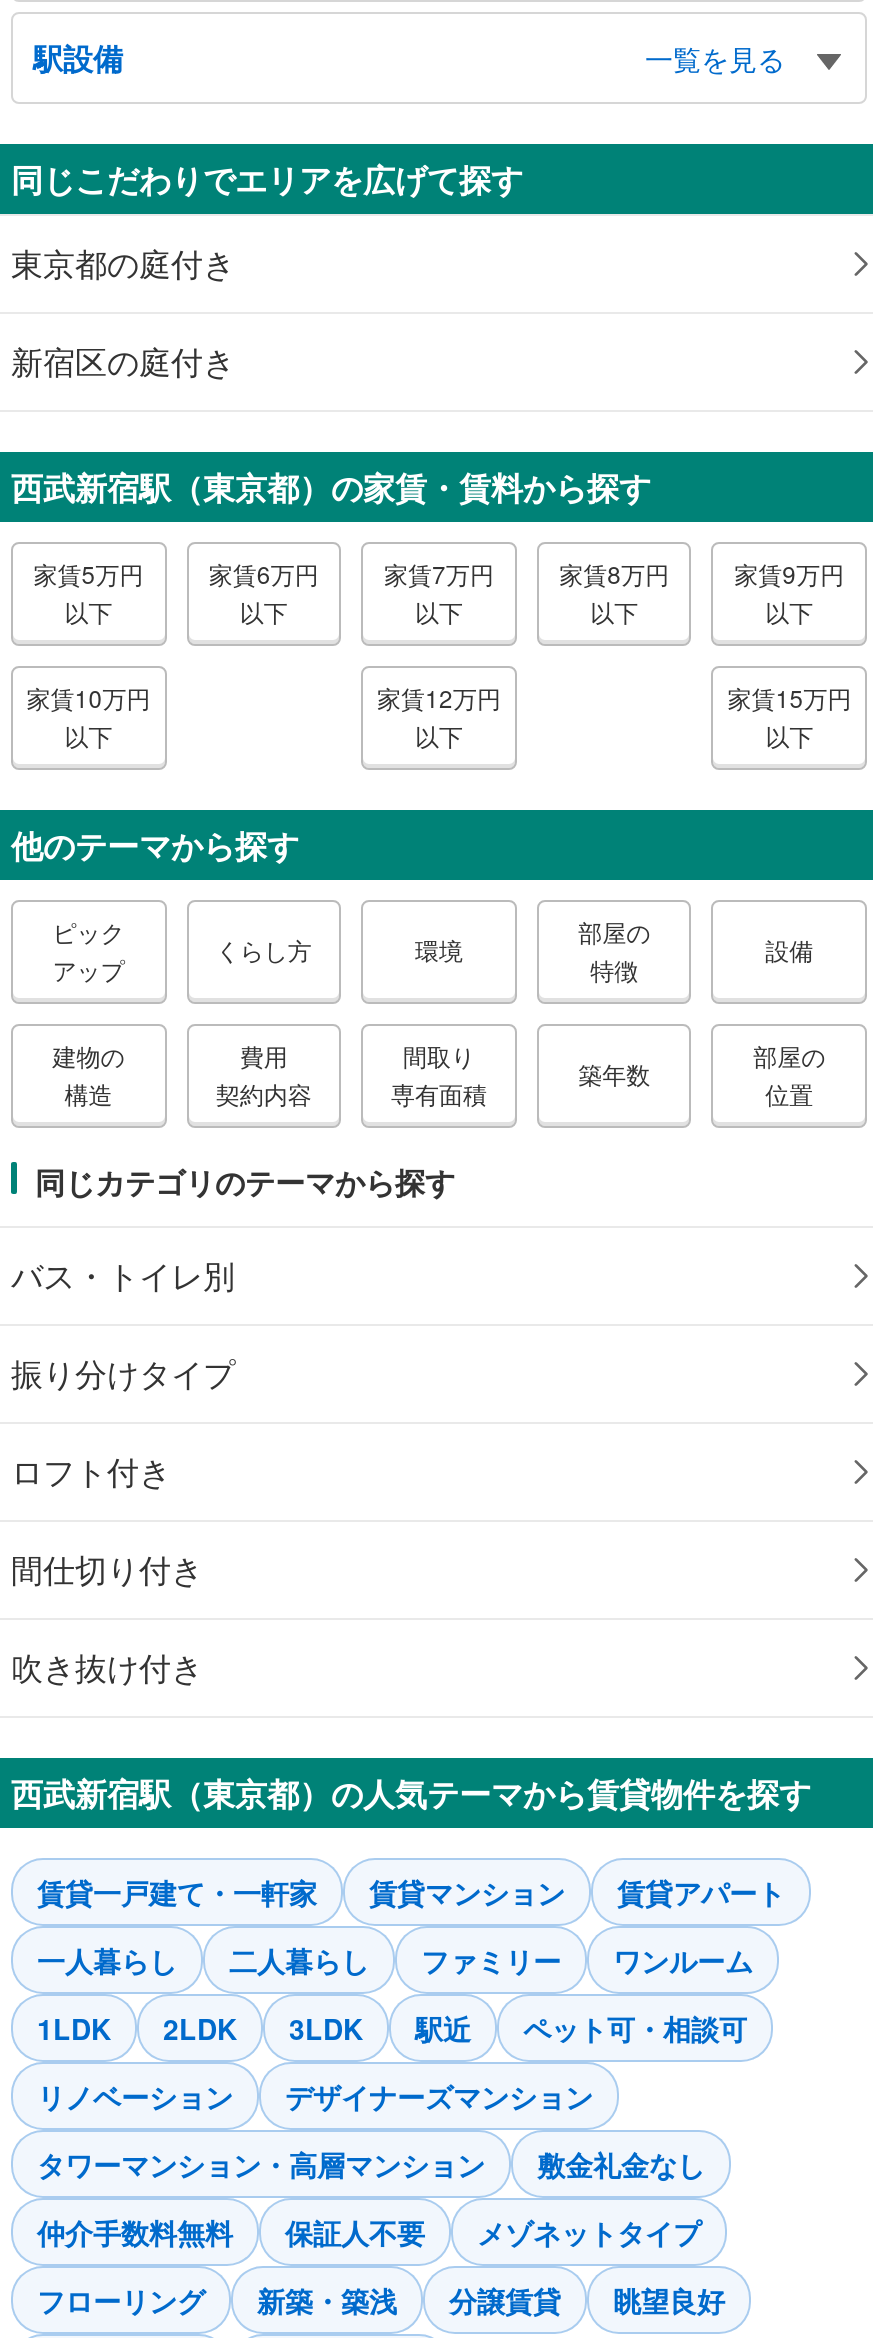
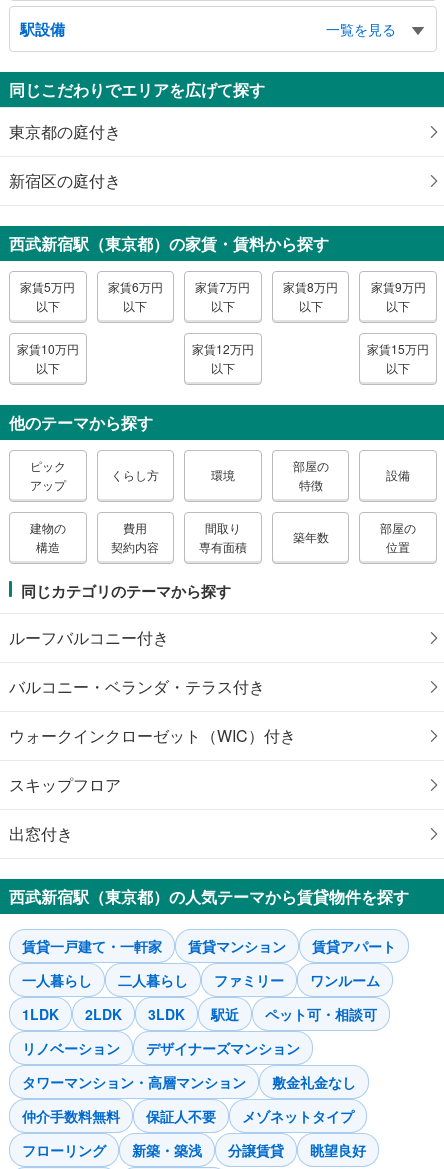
- バス・トイレ別
+ ルーフバルコニー付き

- 振り分けタイプ
+ バルコニー・ベランダ・テラス付き

- ロフト付き
+ ウォークインクローゼット（WIC）付き

- 間仕切り付き
+ スキップフロア

- 吹き抜け付き
+ 出窓付き
